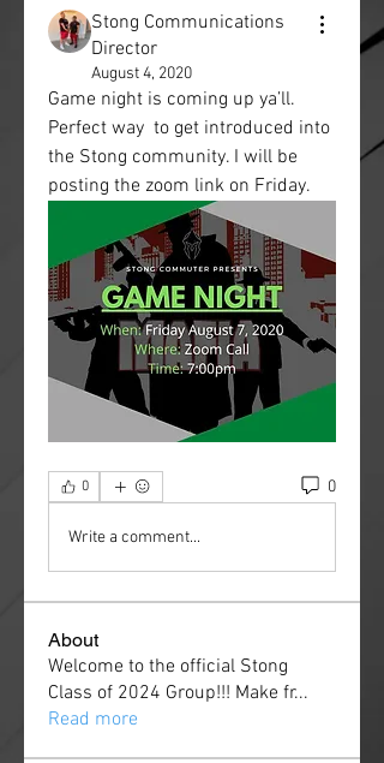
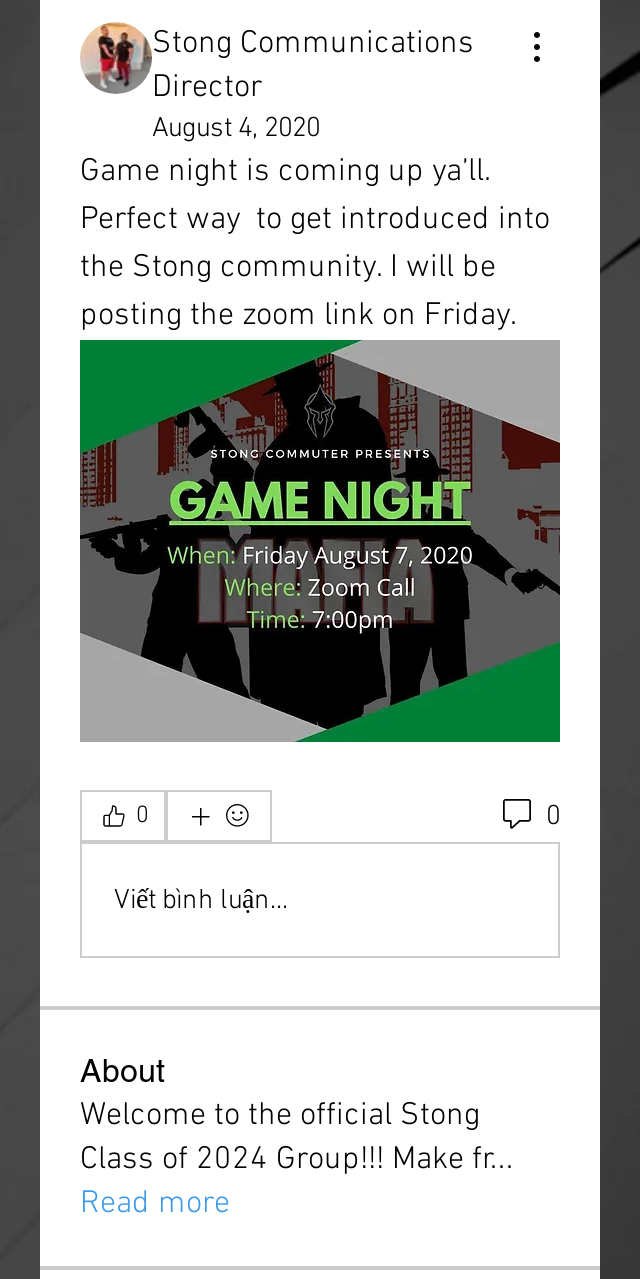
- Write a comment...
+ Viết bình luận...
